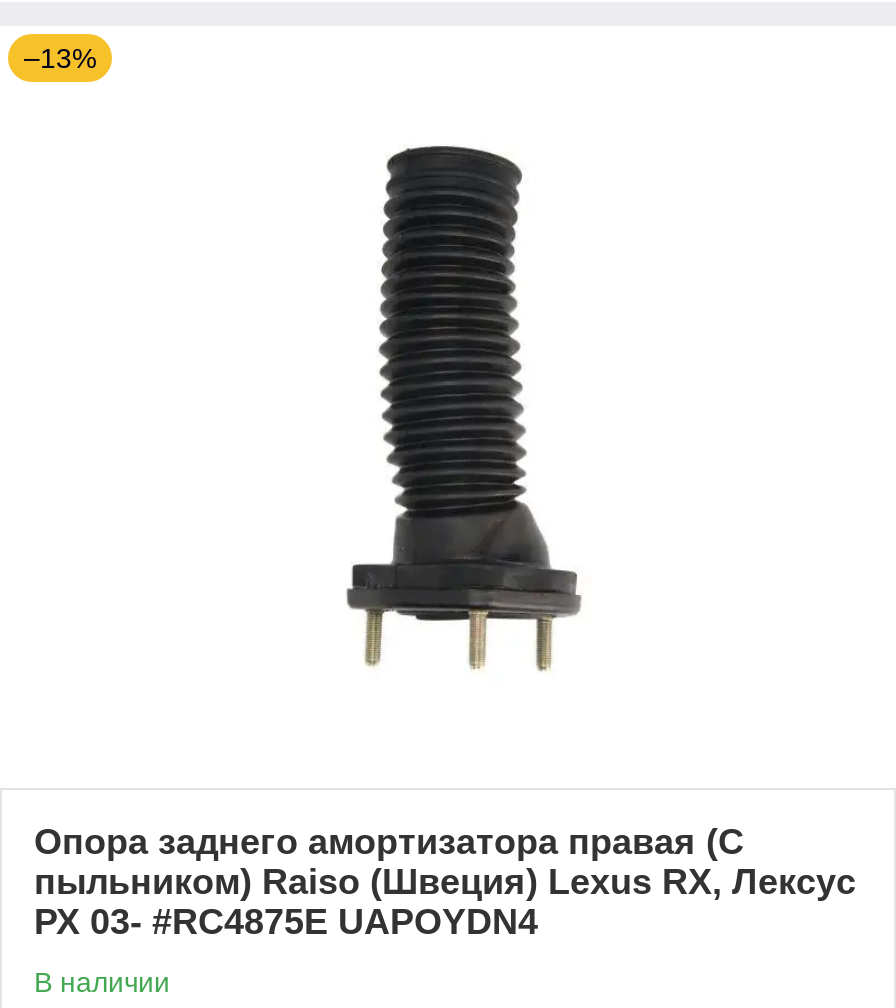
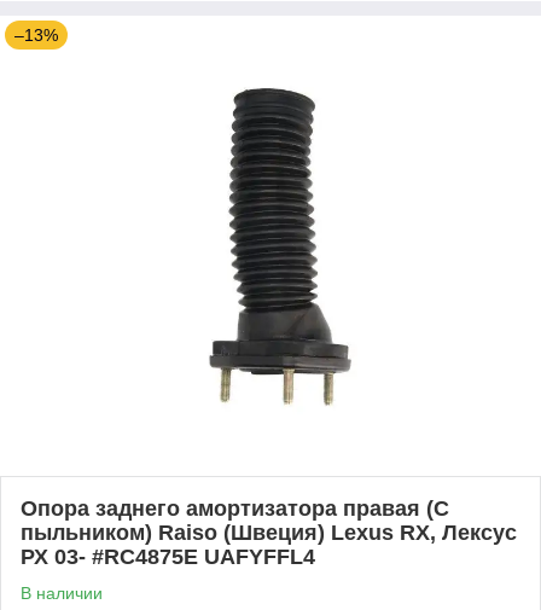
- РХ 03- #RC4875E UAPOYDN4
+ РХ 03- #RC4875E UAFYFFL4
